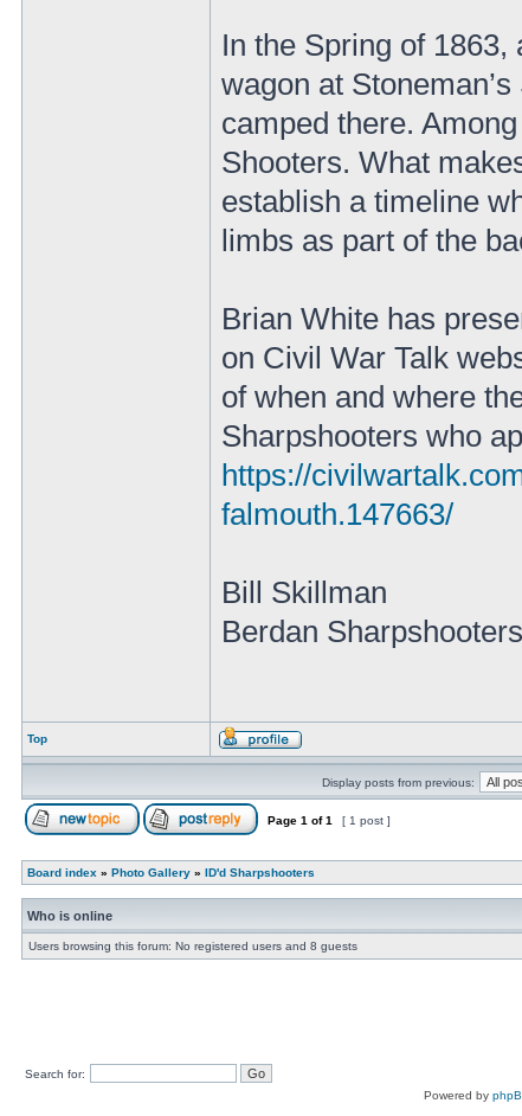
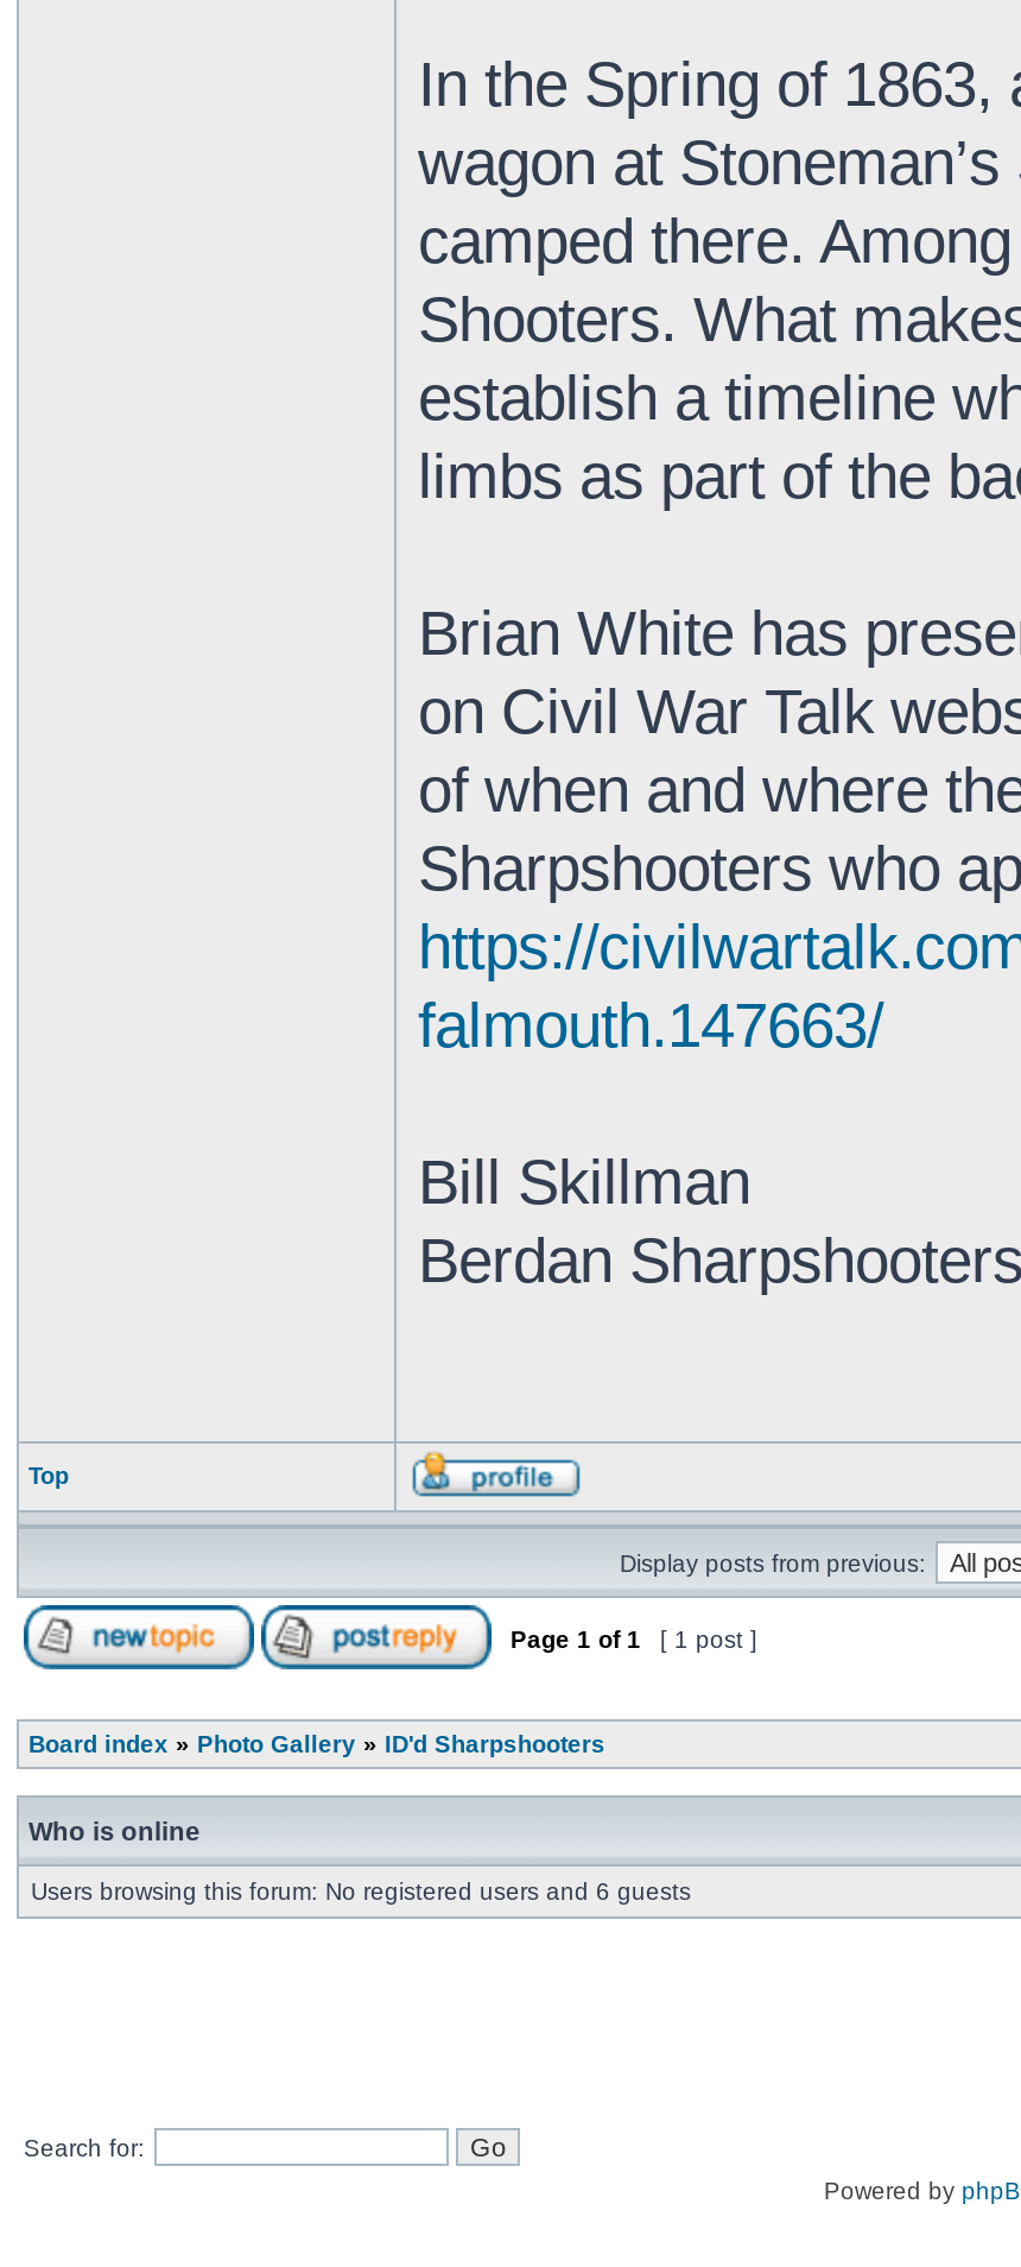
- Users browsing this forum: No registered users and 8 guests
+ Users browsing this forum: No registered users and 6 guests
